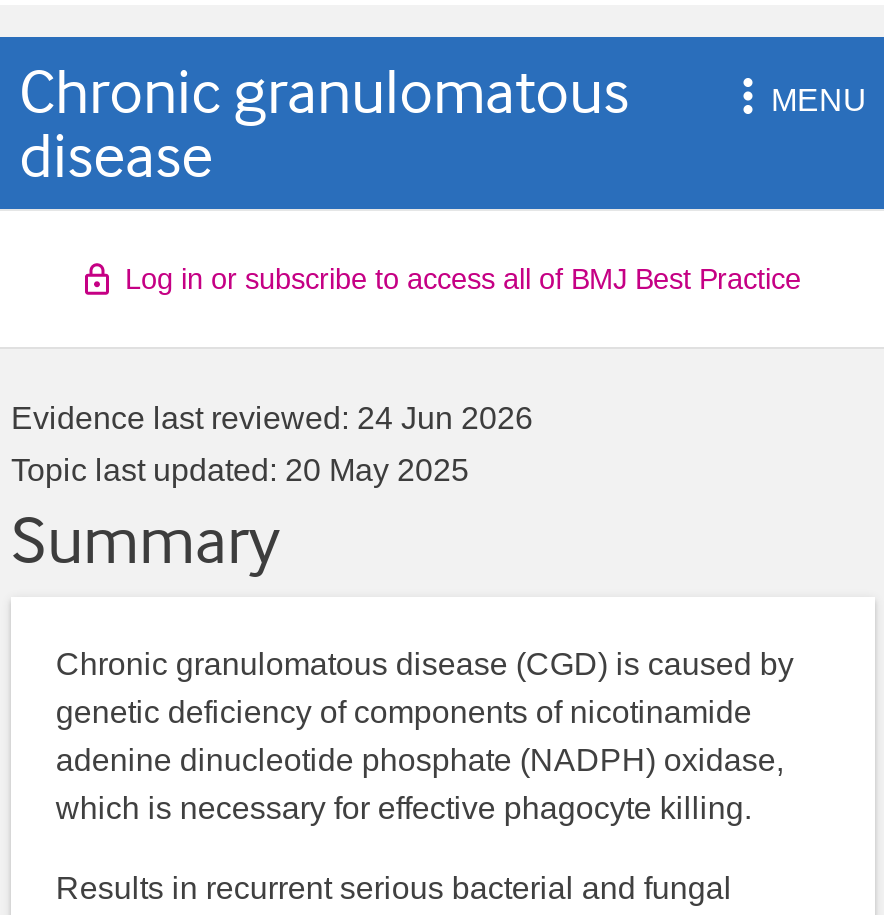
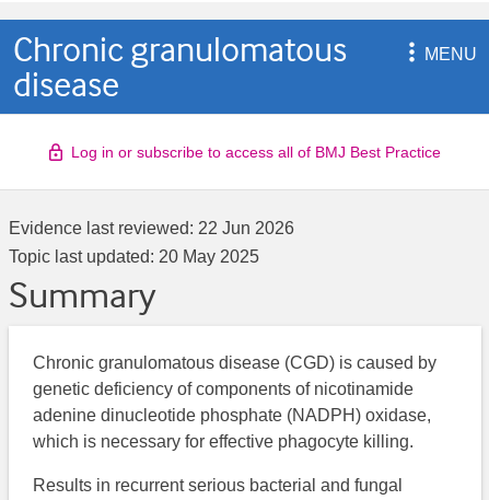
- Evidence last reviewed: 24 Jun 2026
+ Evidence last reviewed: 22 Jun 2026
